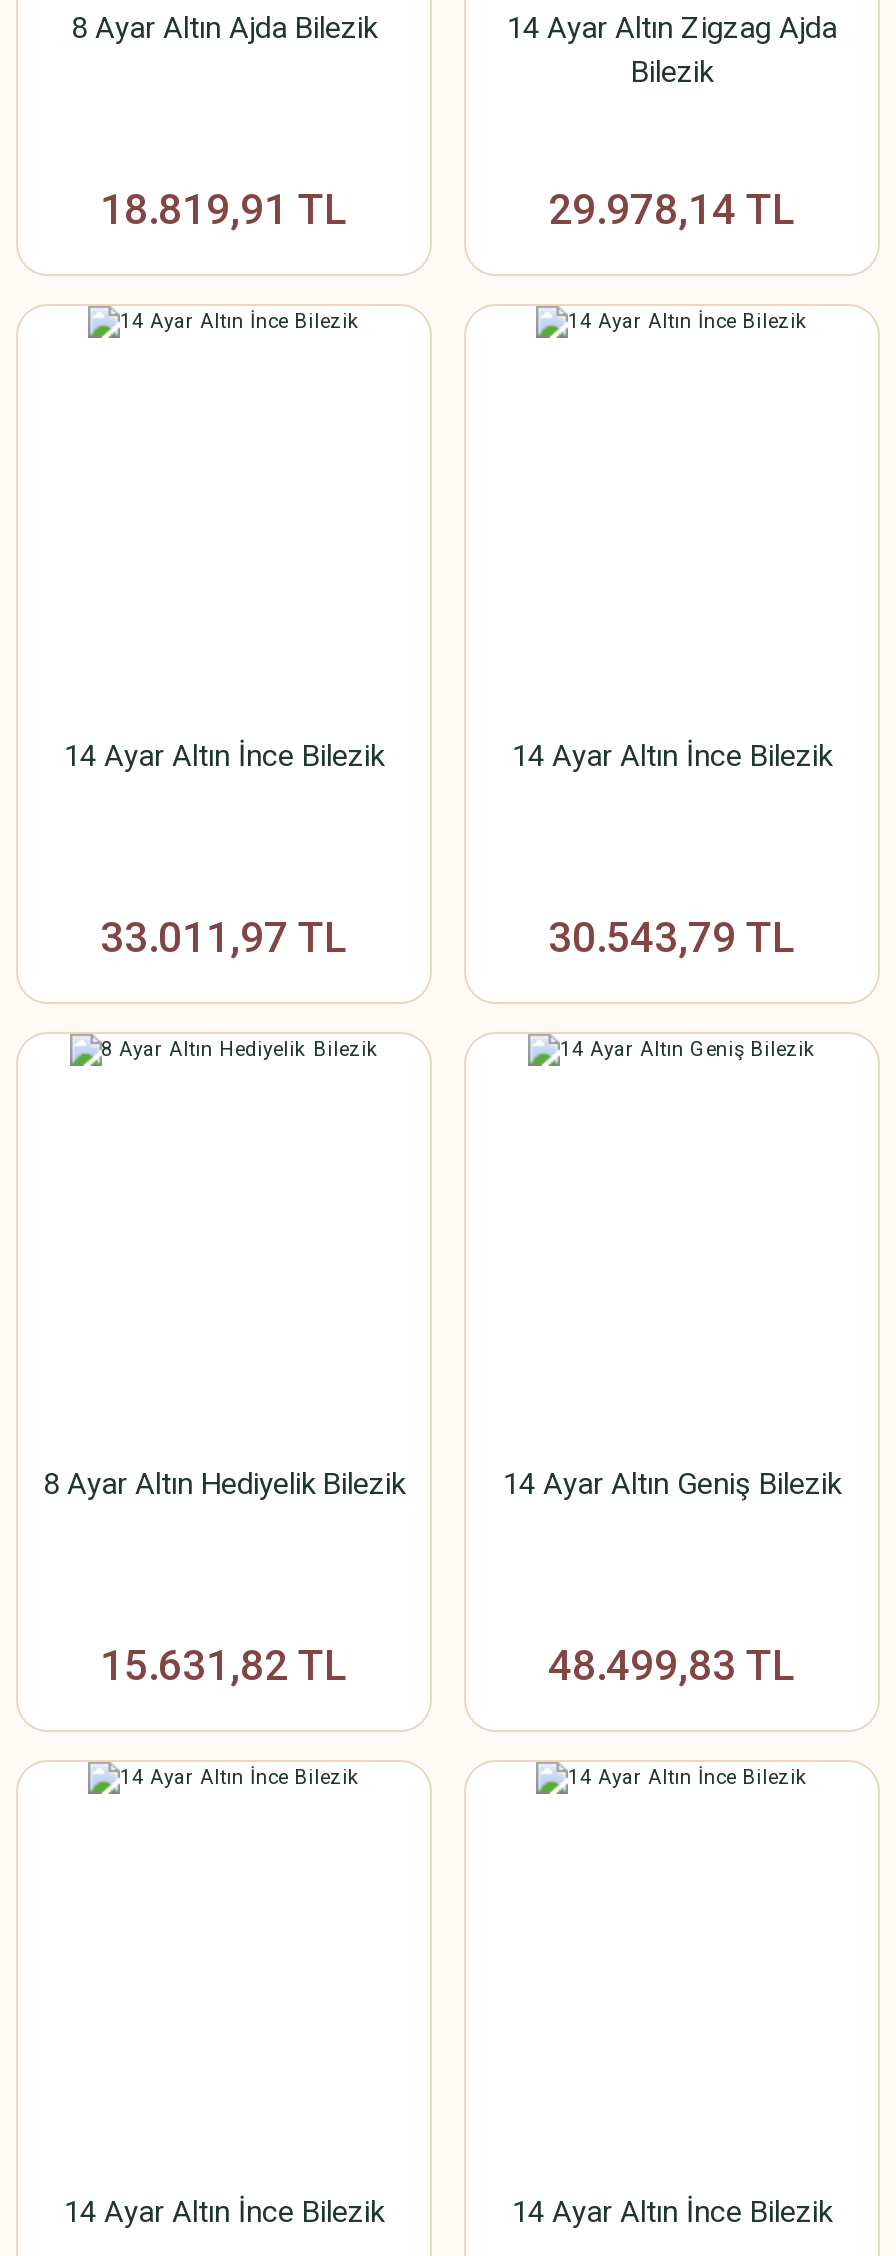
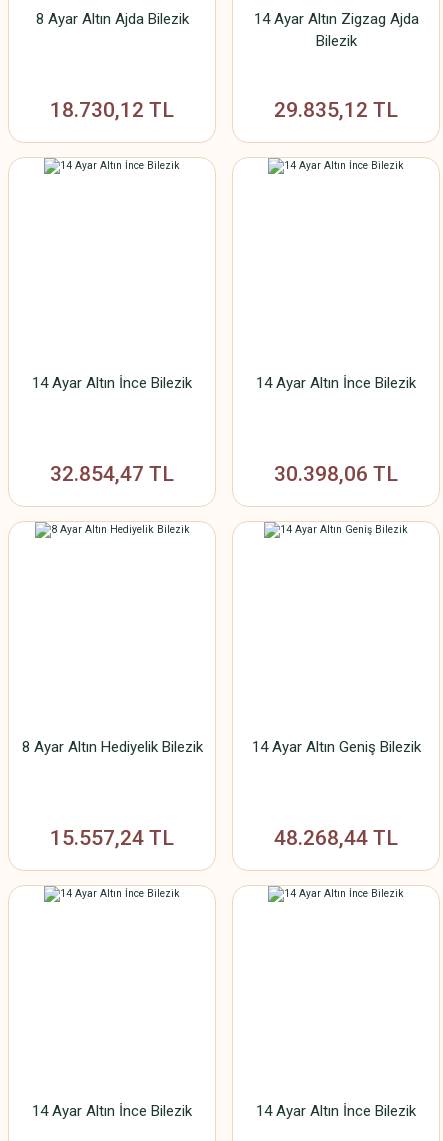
- 18.819,91 TL
+ 18.730,12 TL

- 29.978,14 TL
+ 29.835,12 TL

- 33.011,97 TL
+ 32.854,47 TL

- 30.543,79 TL
+ 30.398,06 TL

- 15.631,82 TL
+ 15.557,24 TL

- 48.499,83 TL
+ 48.268,44 TL
